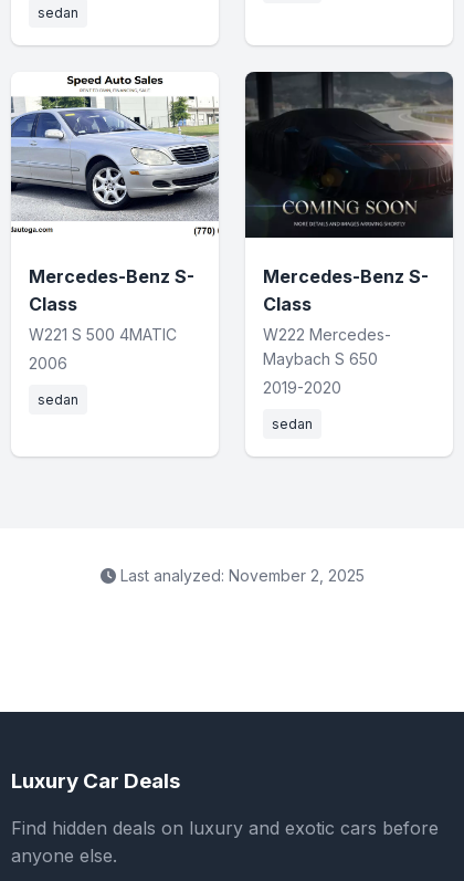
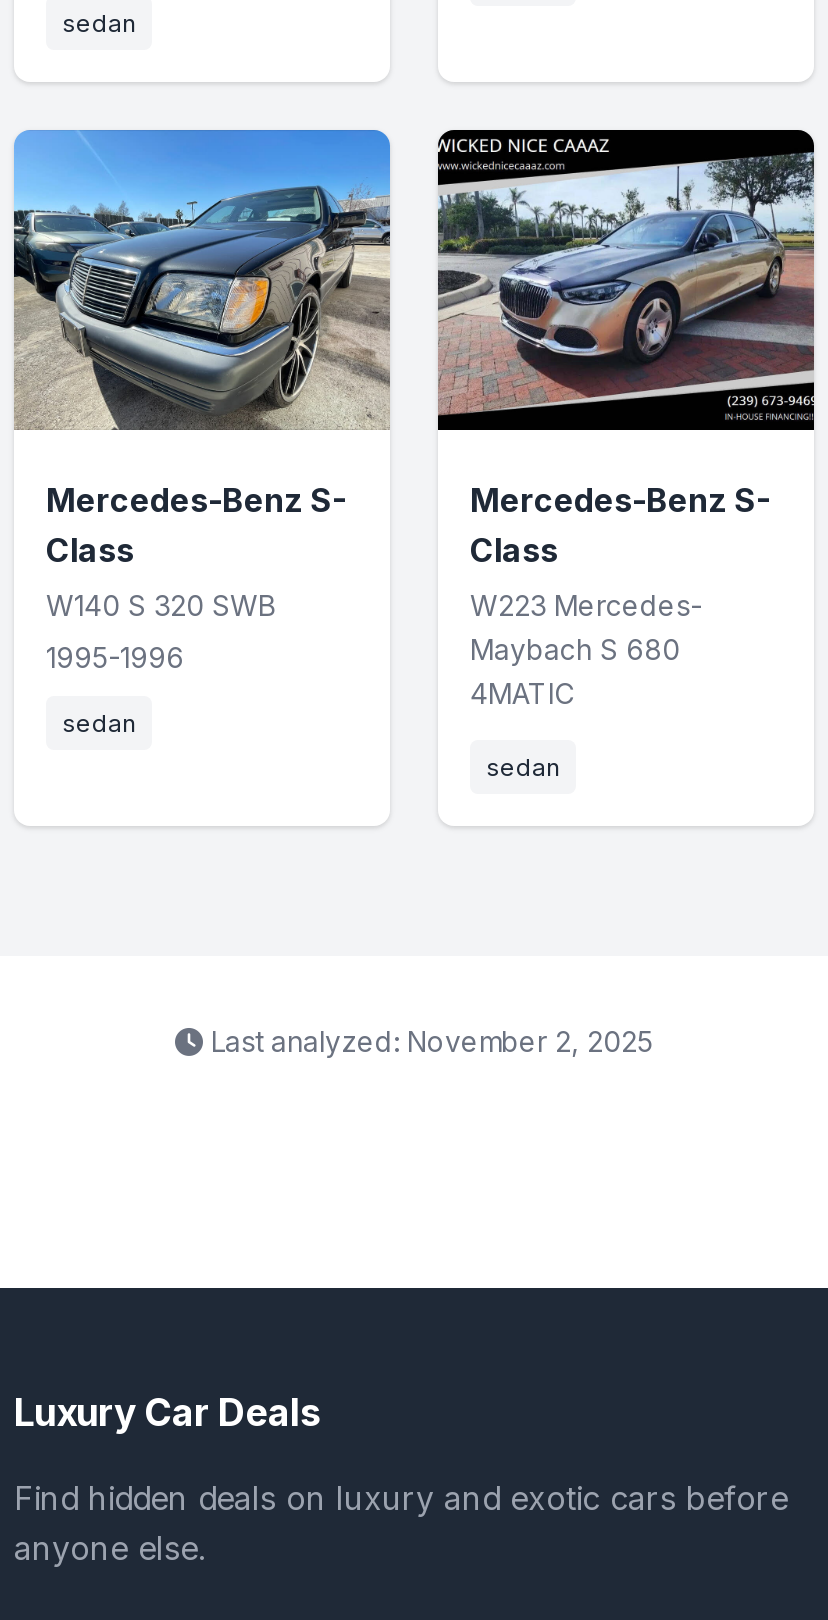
- [image]
+ [image]

- [image]
+ [image]

- W221 S 500 4MATIC
+ W140 S 320 SWB

- W222 Mercedes-
- Maybach S 650
- 2019-2020
+ W223 Mercedes-
+ Maybach S 680
+ 4MATIC

- 2006
+ 1995-1996
